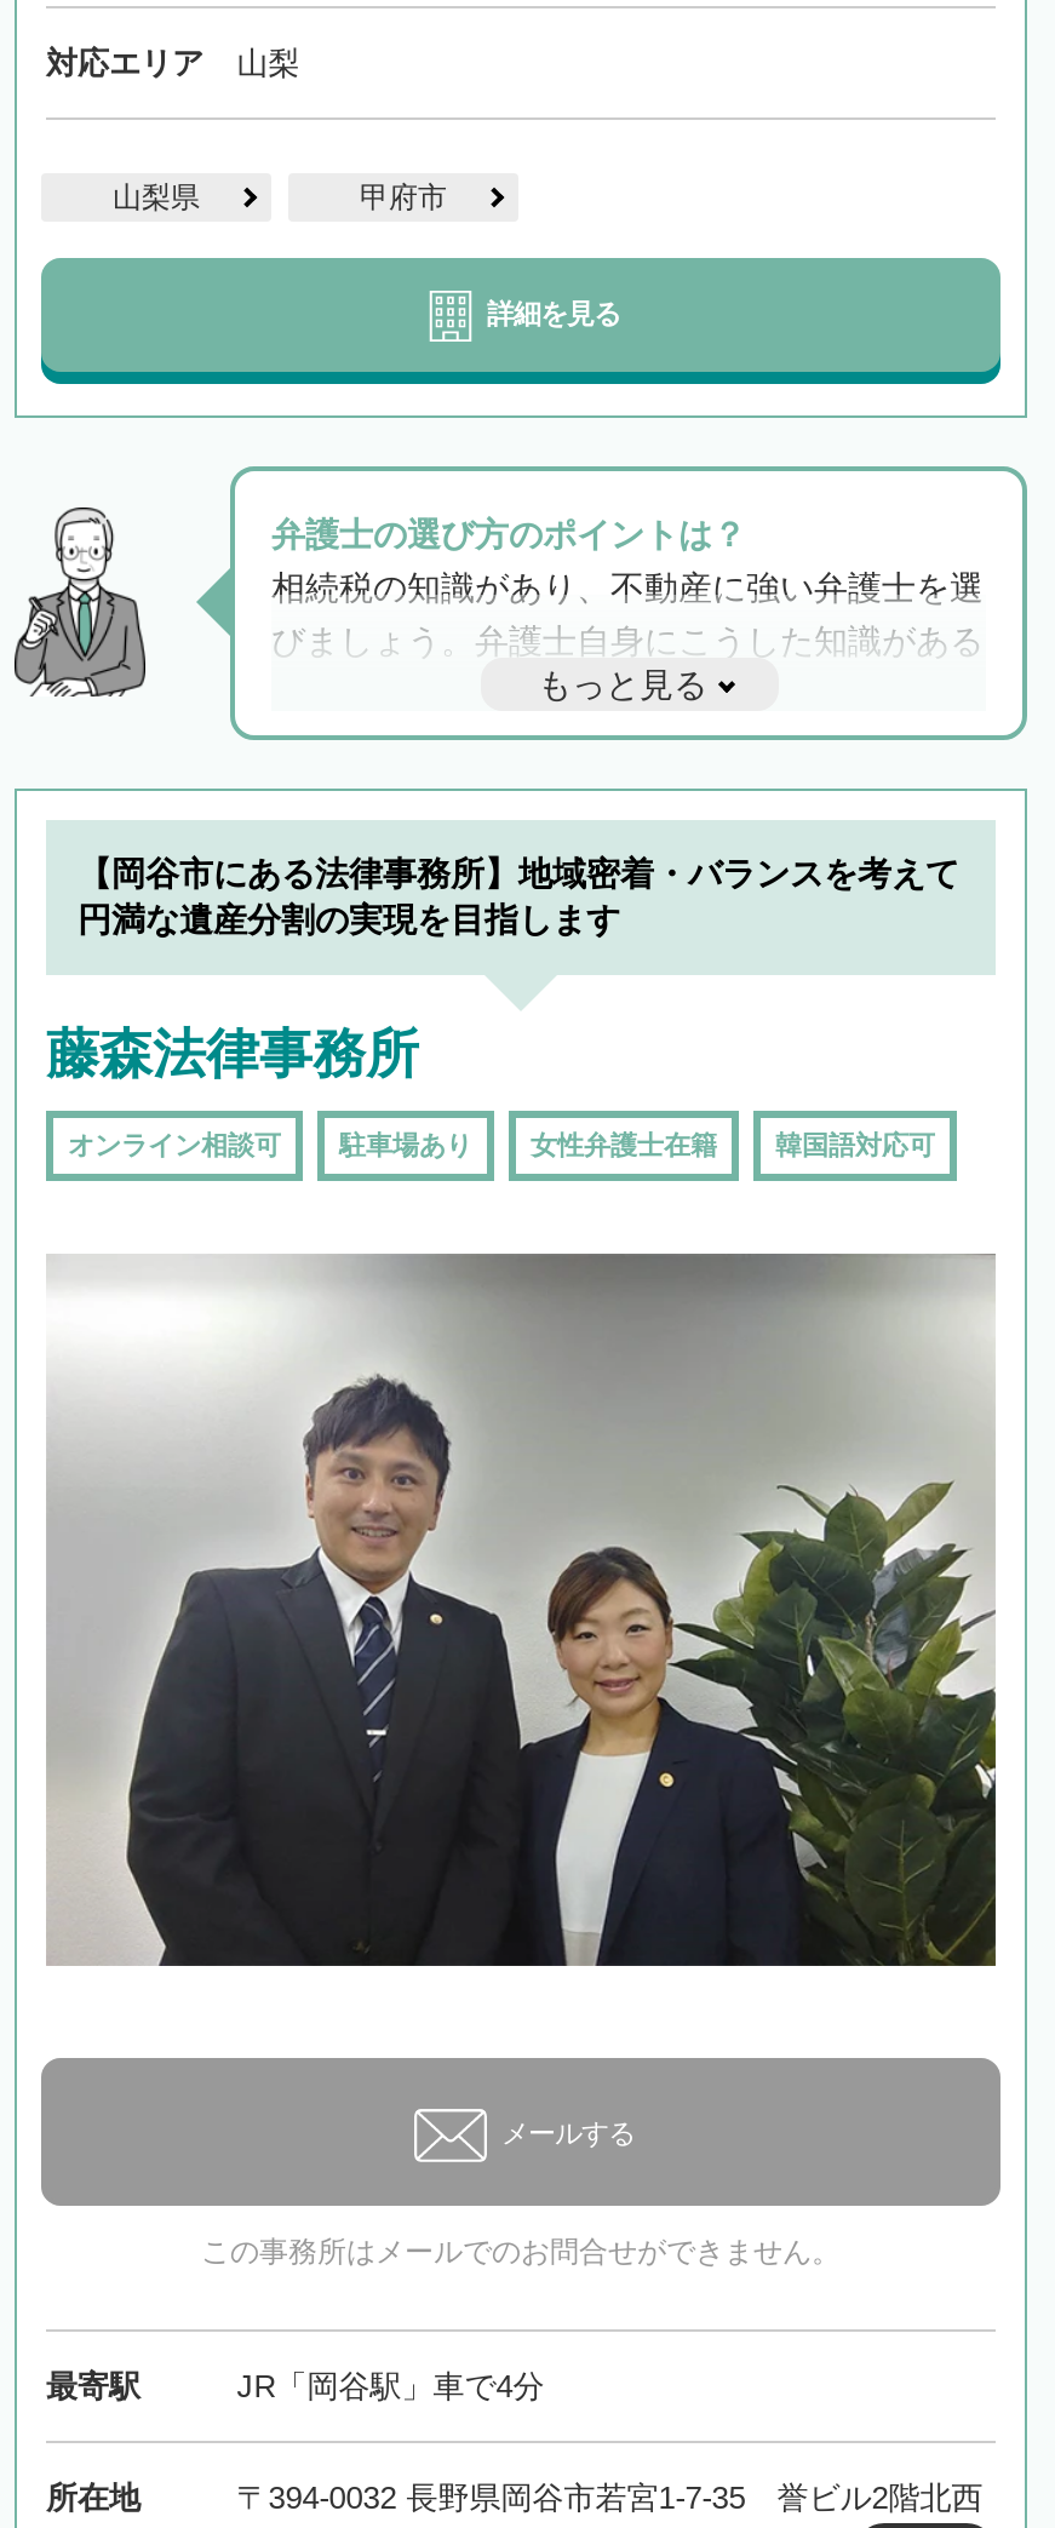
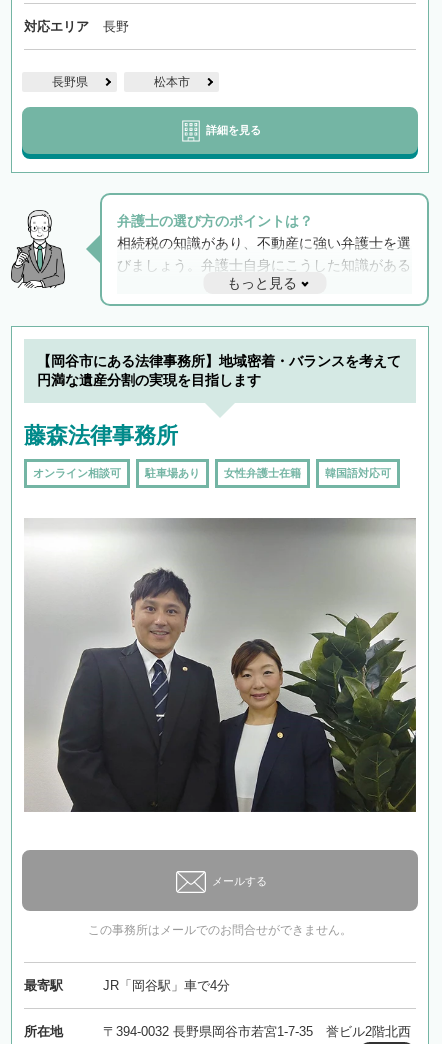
- 山梨
+ 長野

- 山梨県
- 甲府市
+ 長野県
+ 松本市
